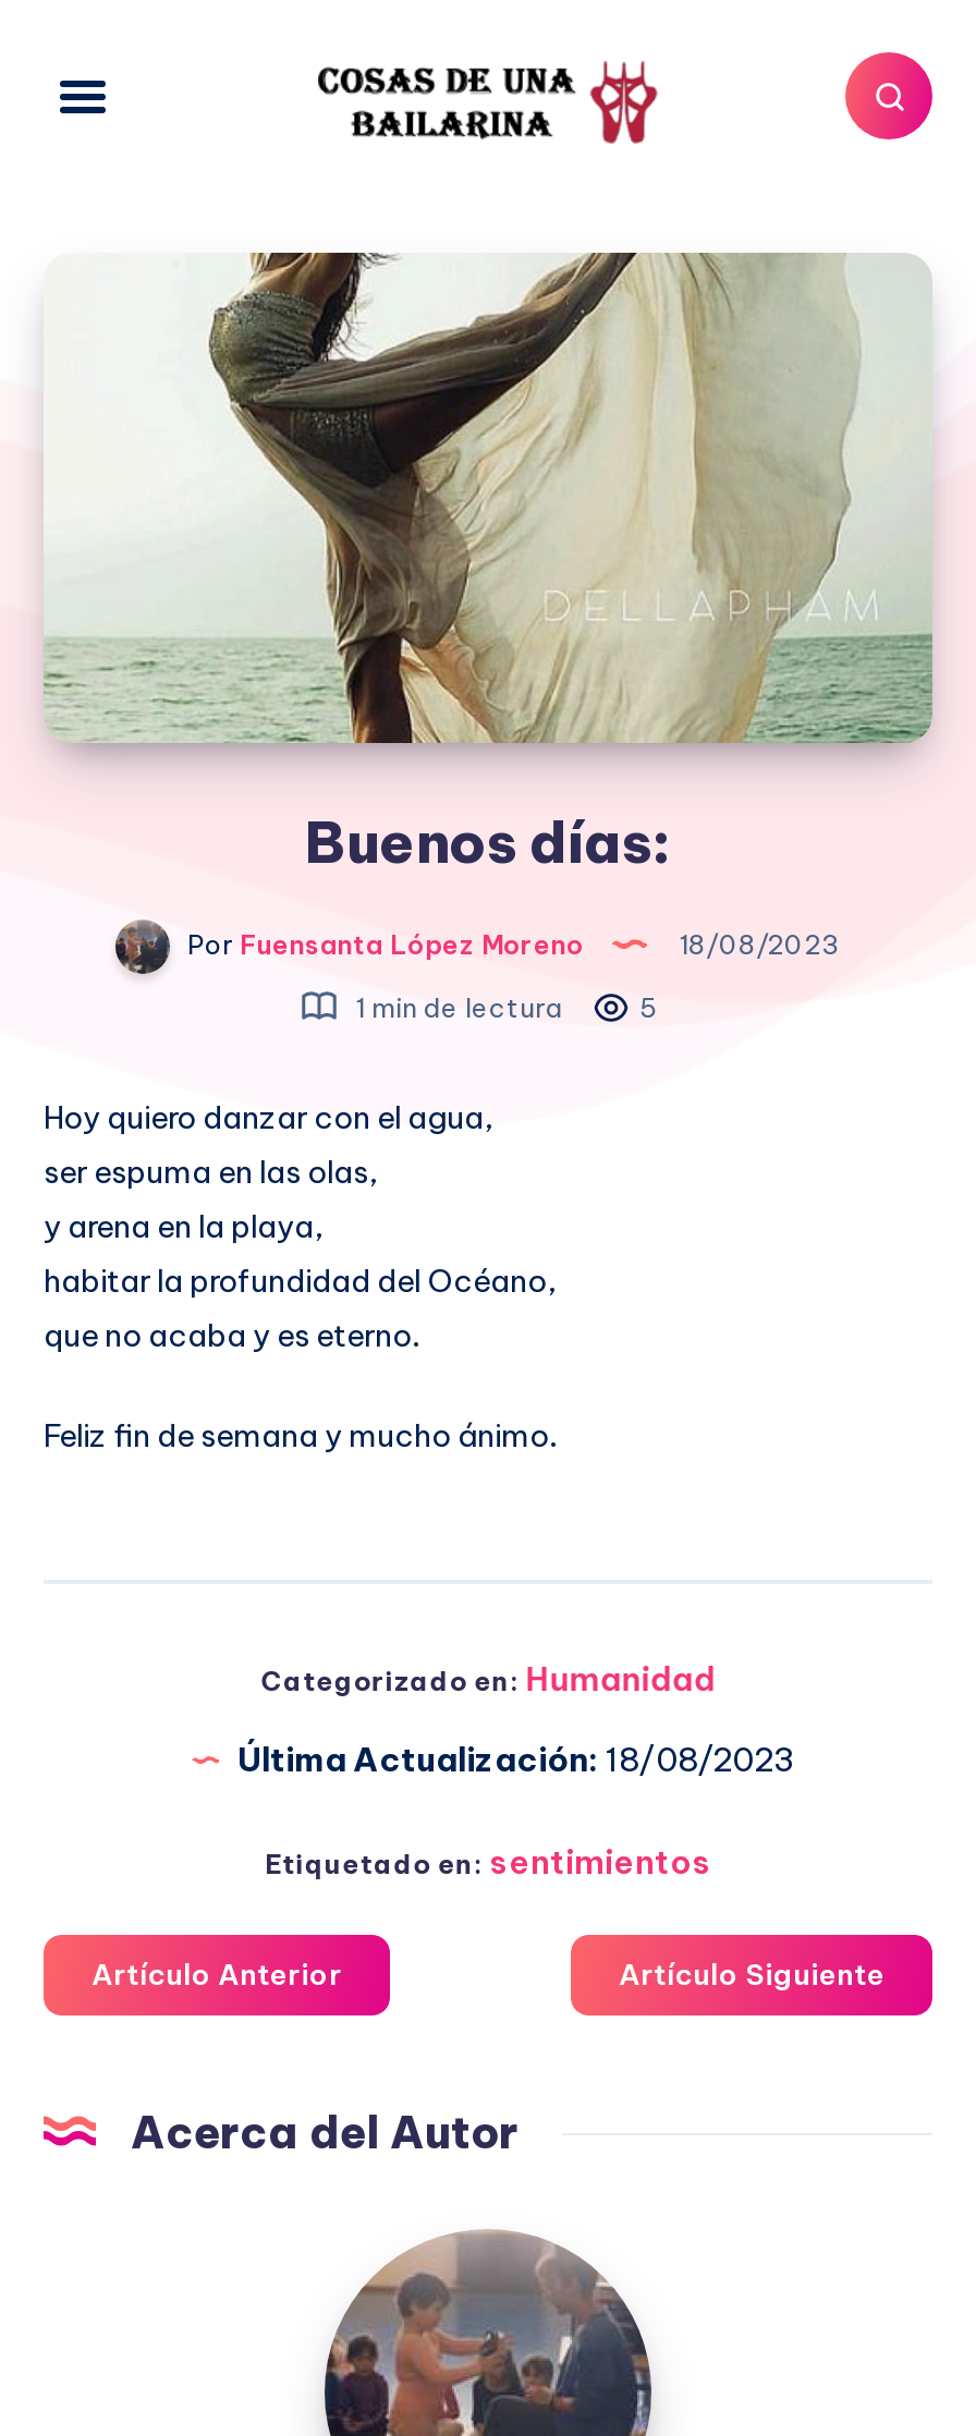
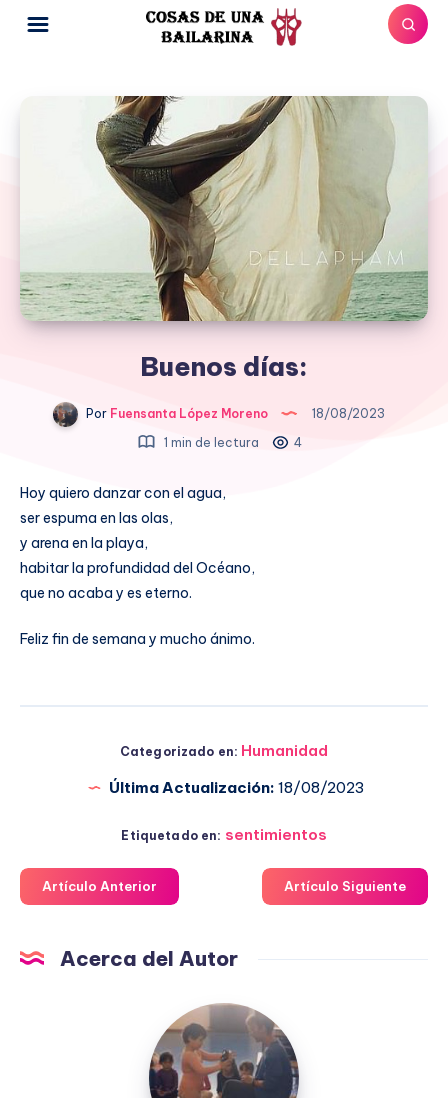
- 5
+ 4
